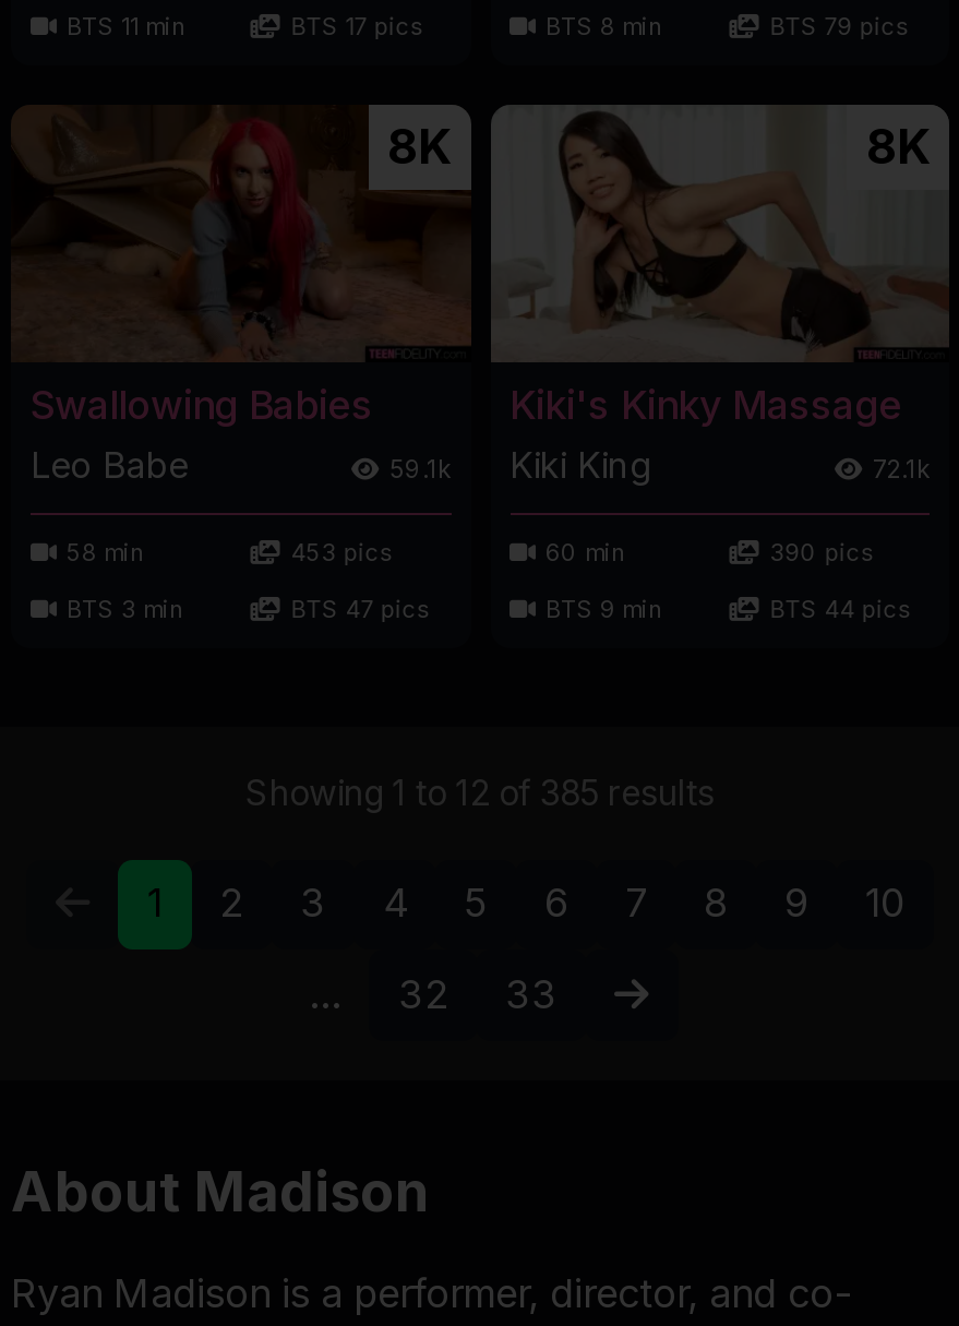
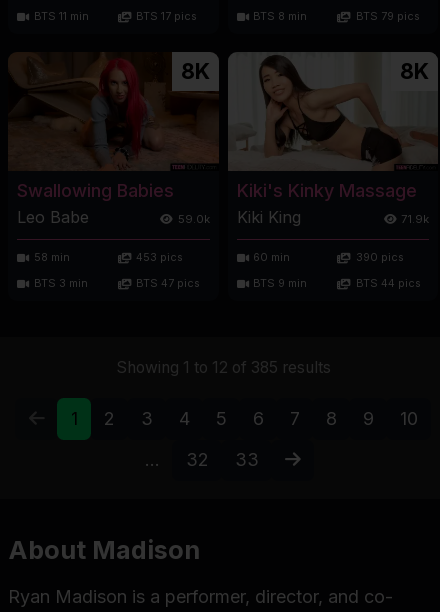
- 59.1k Kiki King
+ 59.0k Kiki King

- 72.1k
+ 71.9k
